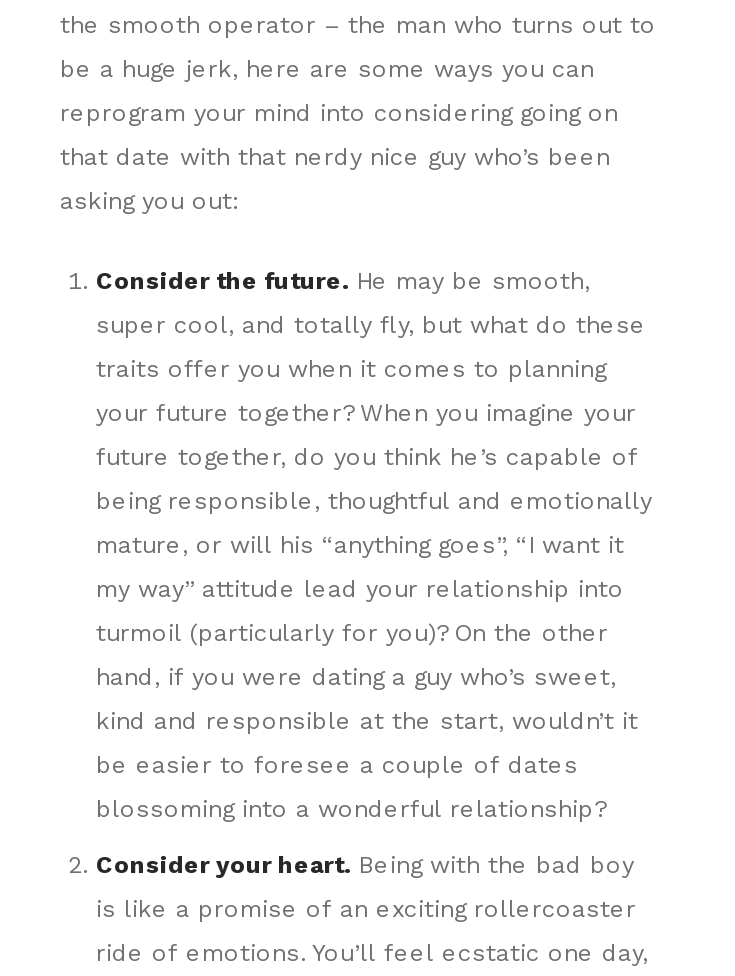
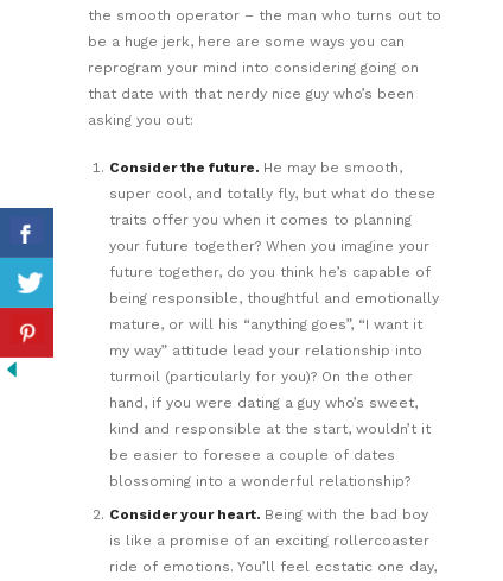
+ [image]
